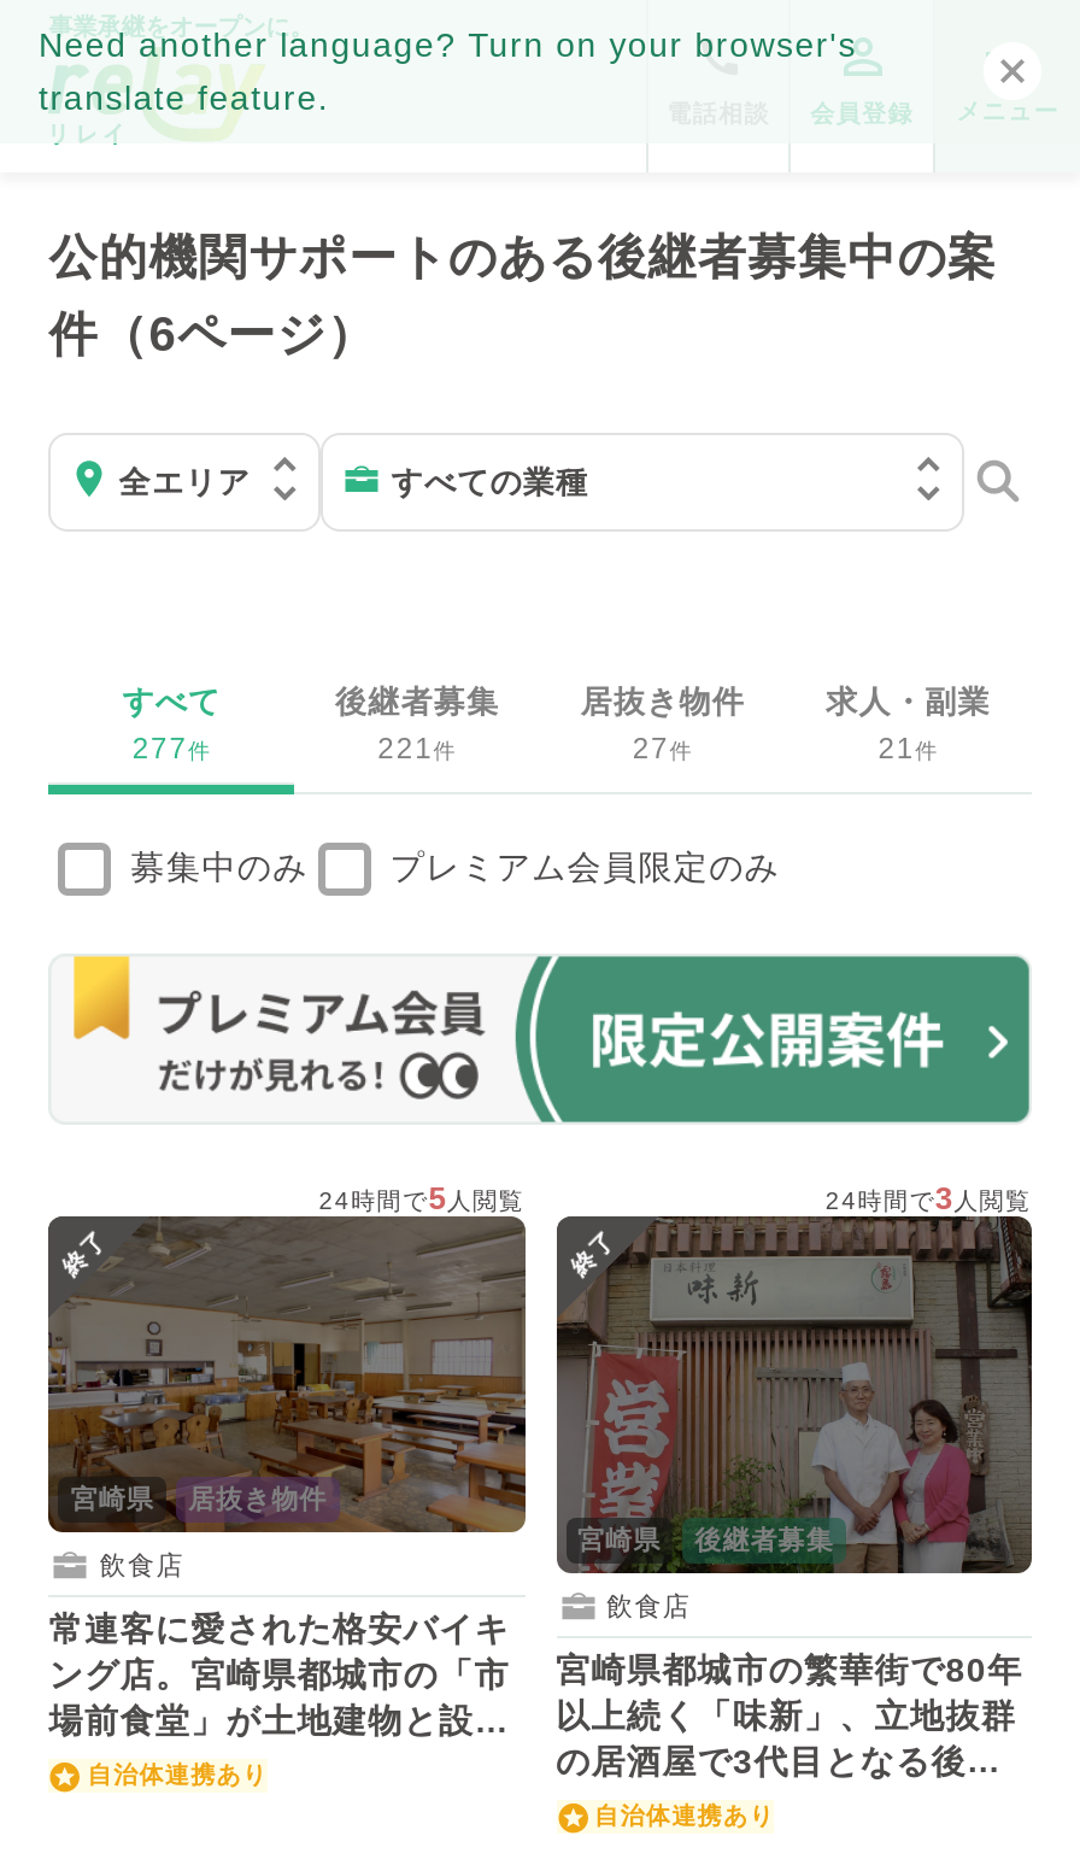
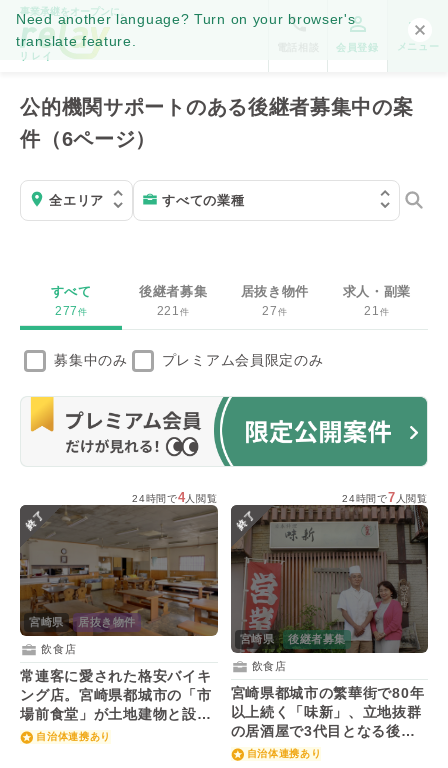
- 24時間で5人閲覧
+ 24時間で4人閲覧

- 24時間で3人閲覧
+ 24時間で7人閲覧
